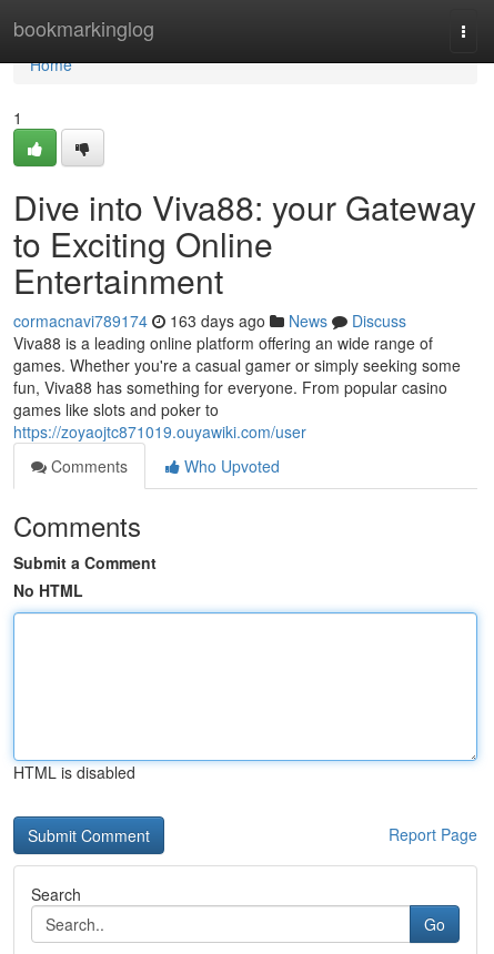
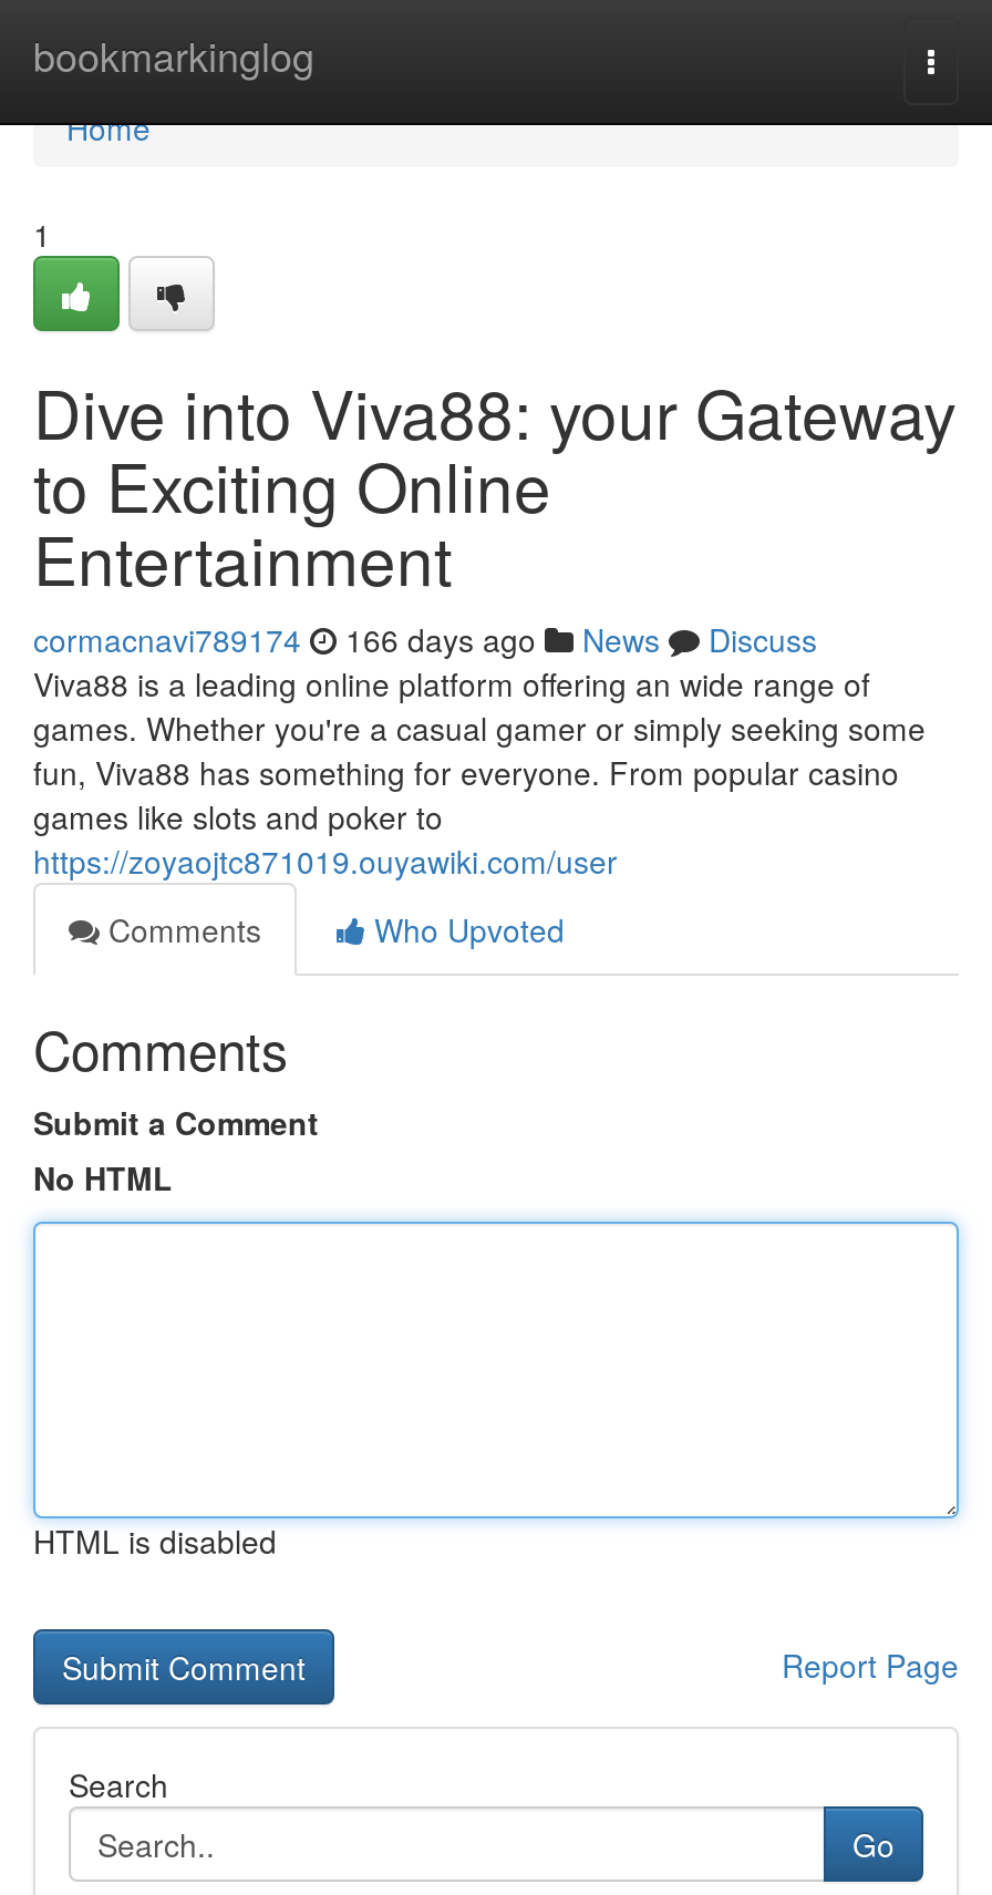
- cormacnavi789174 163 days ago News Discuss
+ cormacnavi789174 166 days ago News Discuss
